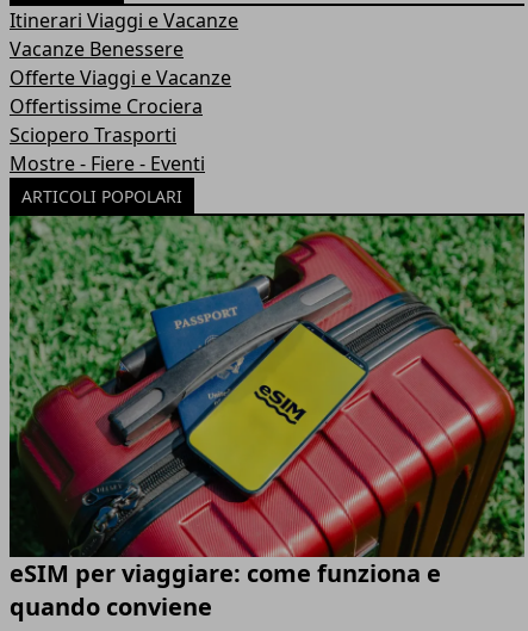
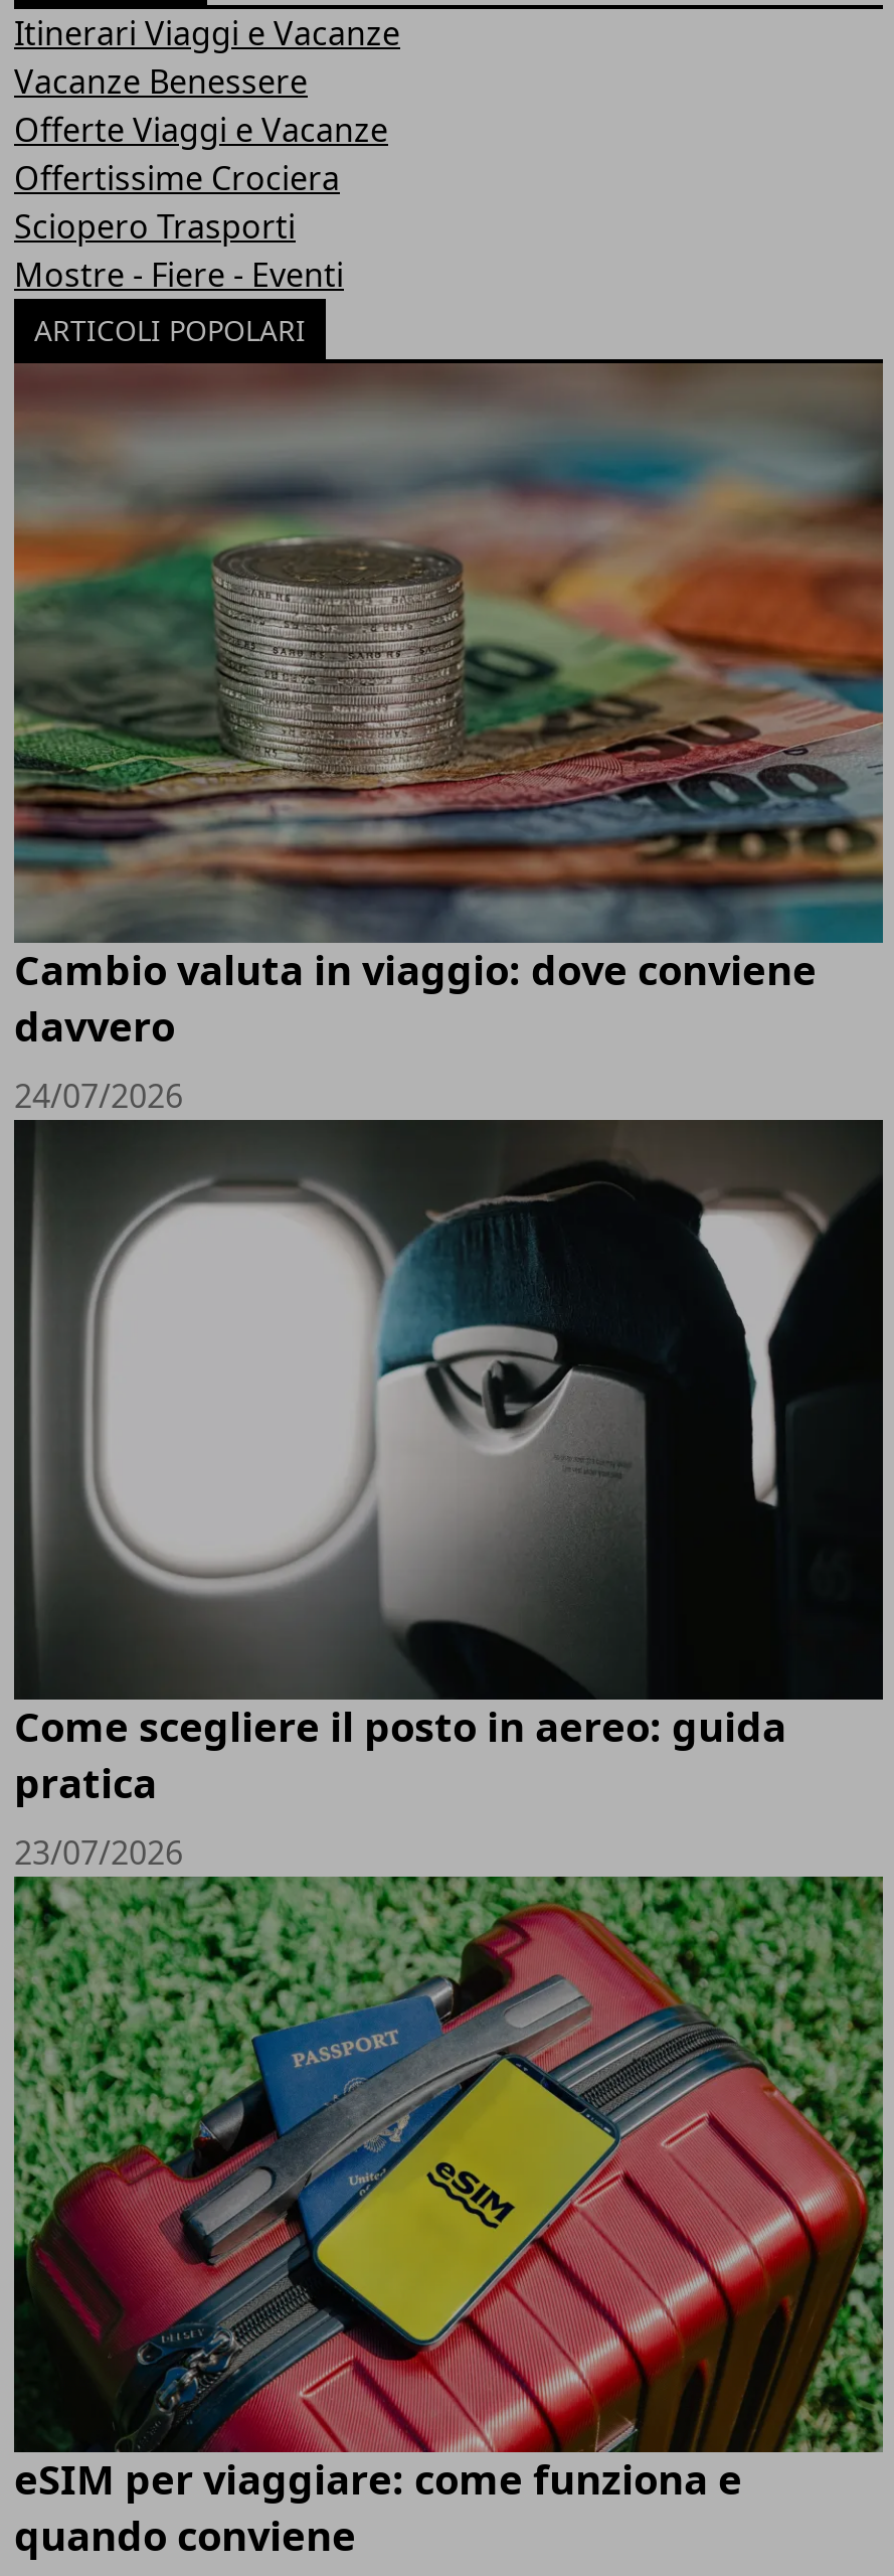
+ [image]
+ Cambio valuta in viaggio: dove conviene
+ davvero
+ 24/07/2026

+ [image]
+ Come scegliere il posto in aereo: guida
+ pratica
+ 23/07/2026
